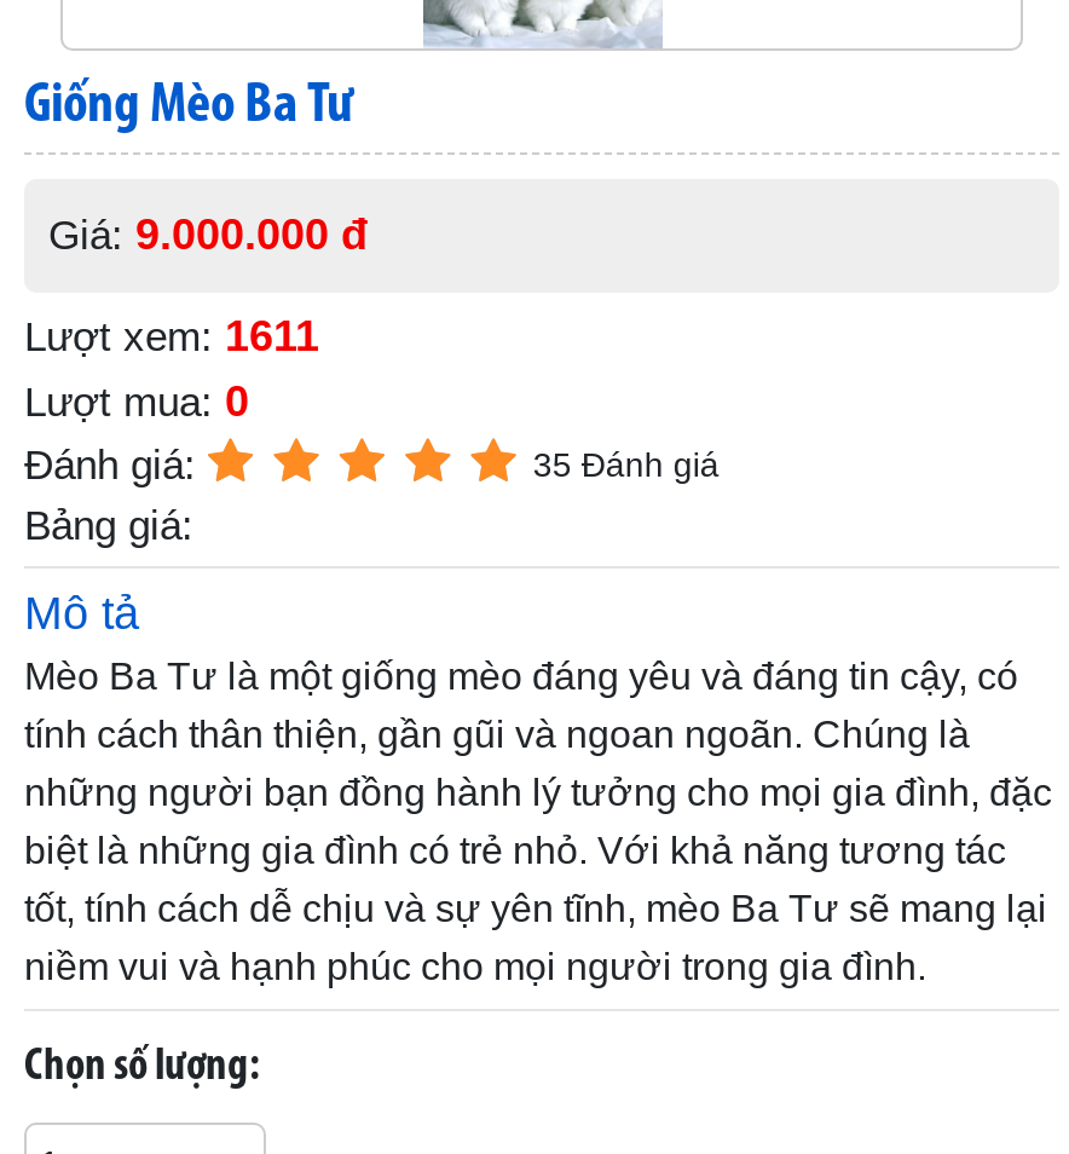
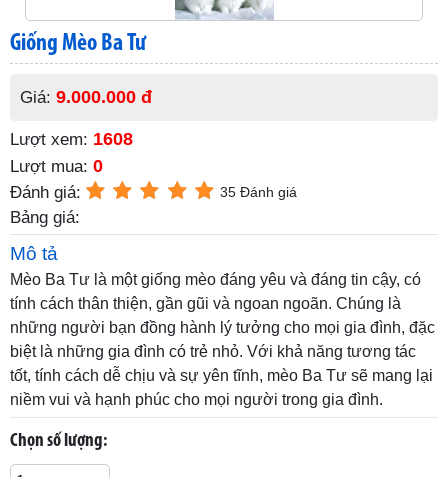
- Lượt xem: 1611
+ Lượt xem: 1608
